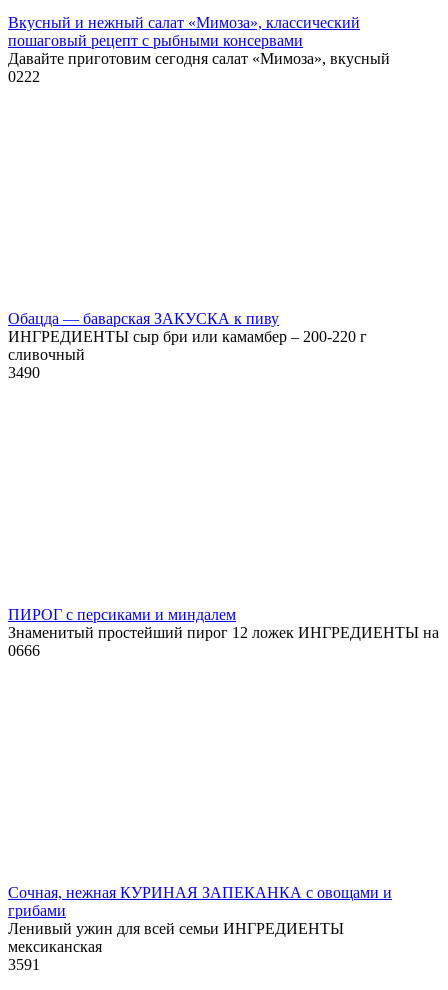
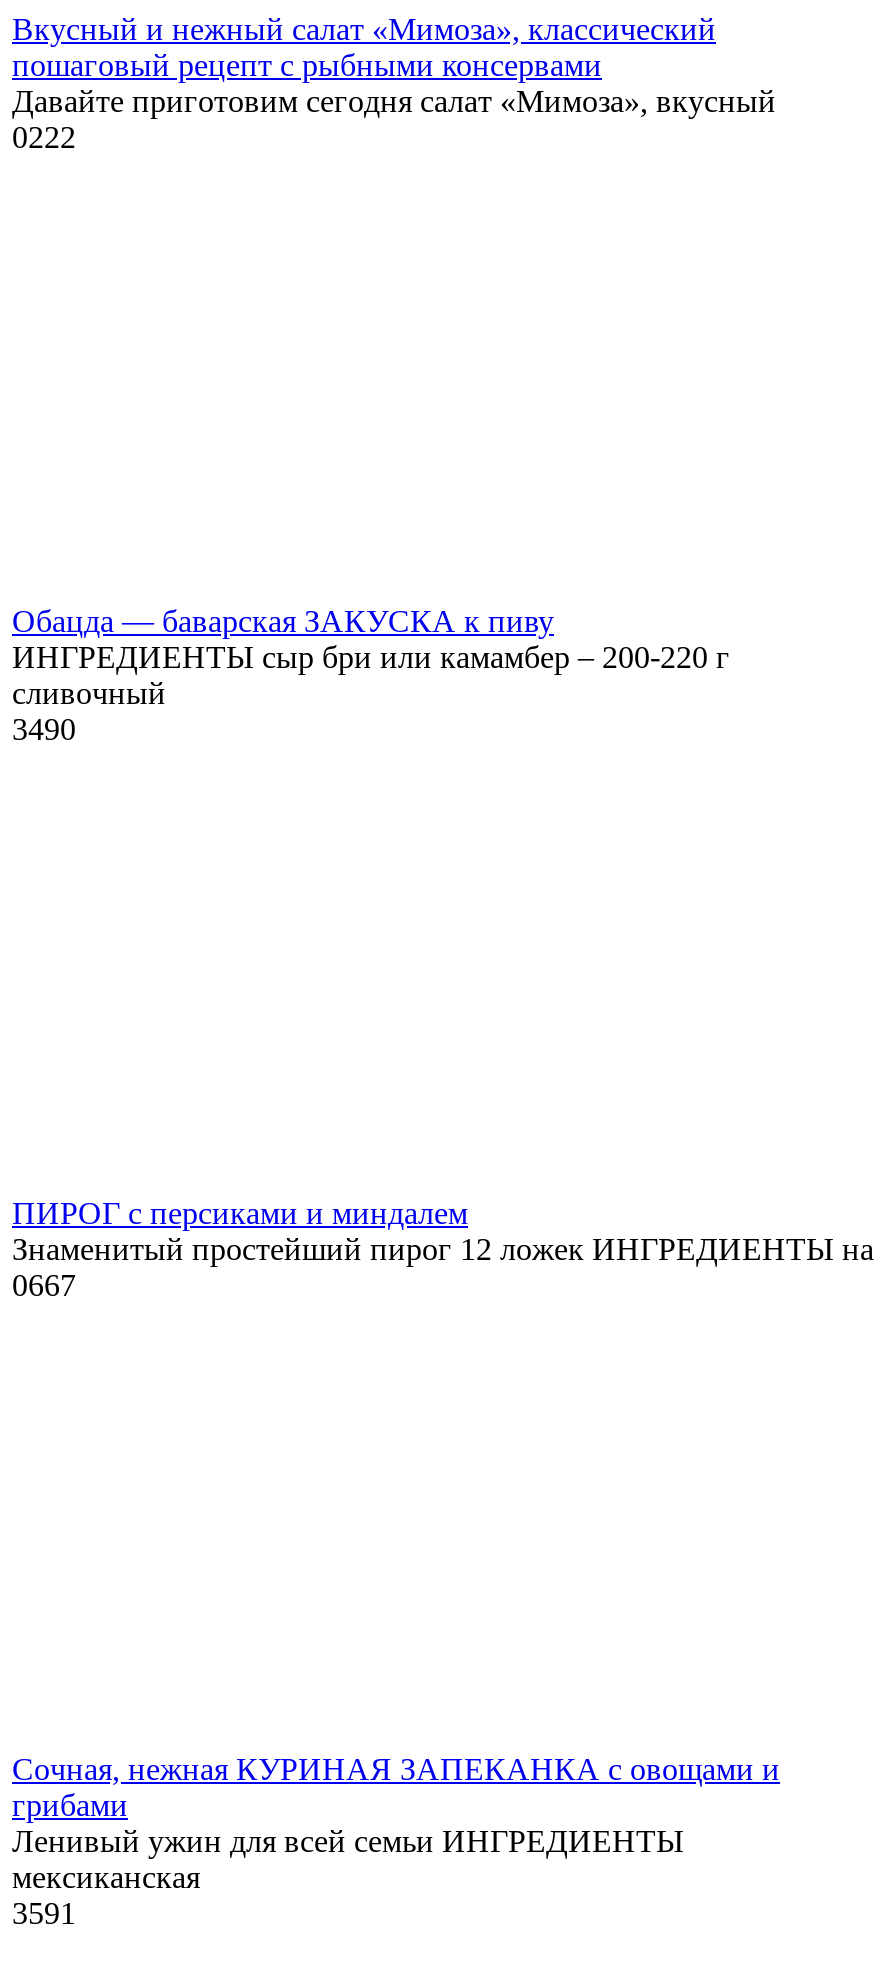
- 0666
+ 0667
